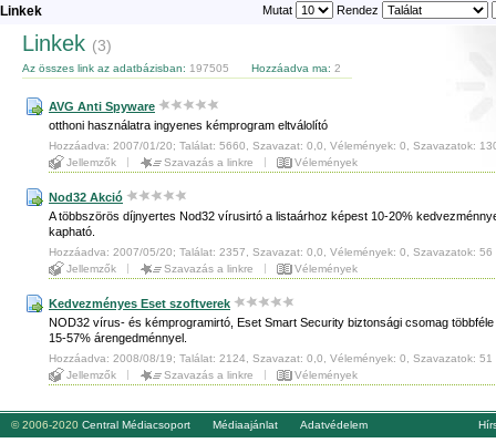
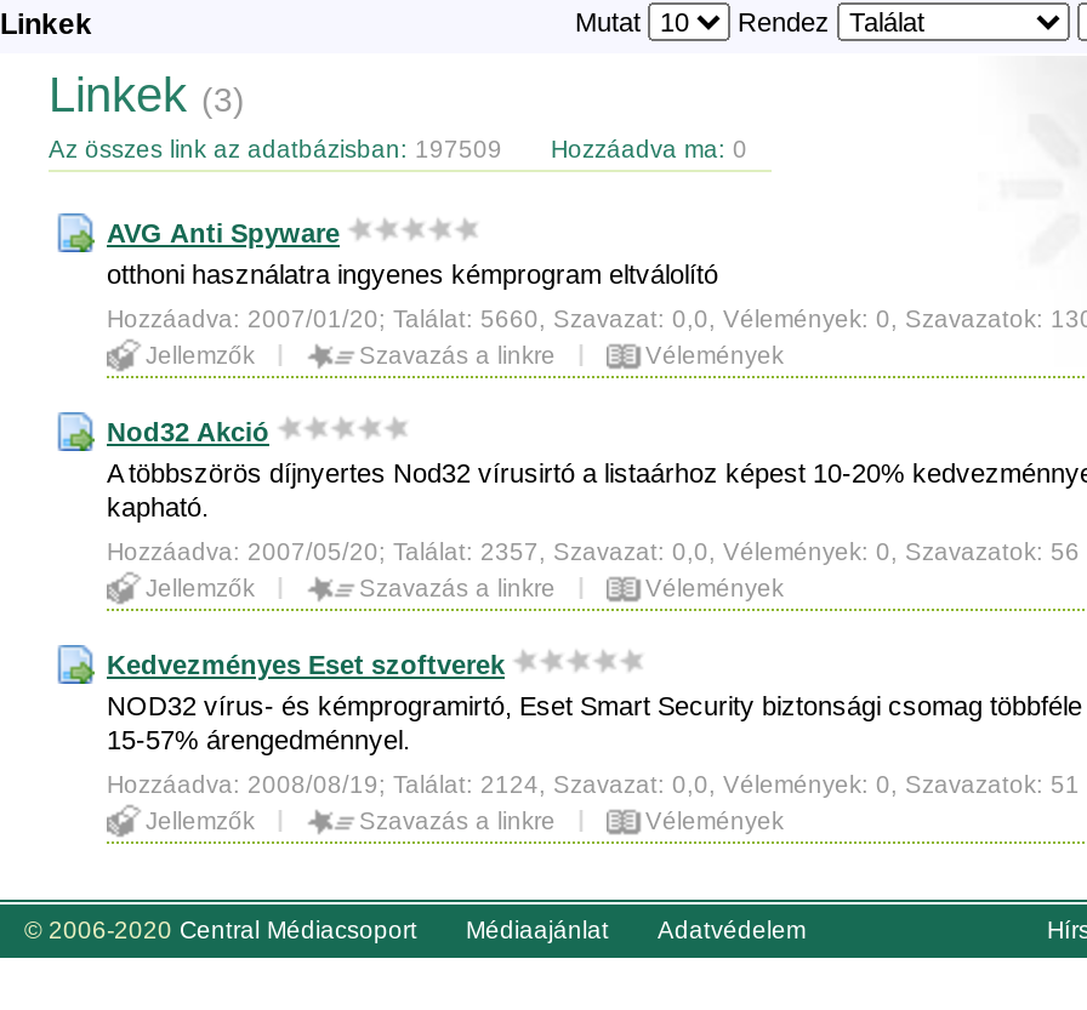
- Az összes link az adatbázisban: 197505
+ Az összes link az adatbázisban: 197509

- Hozzáadva ma: 2
+ Hozzáadva ma: 0
